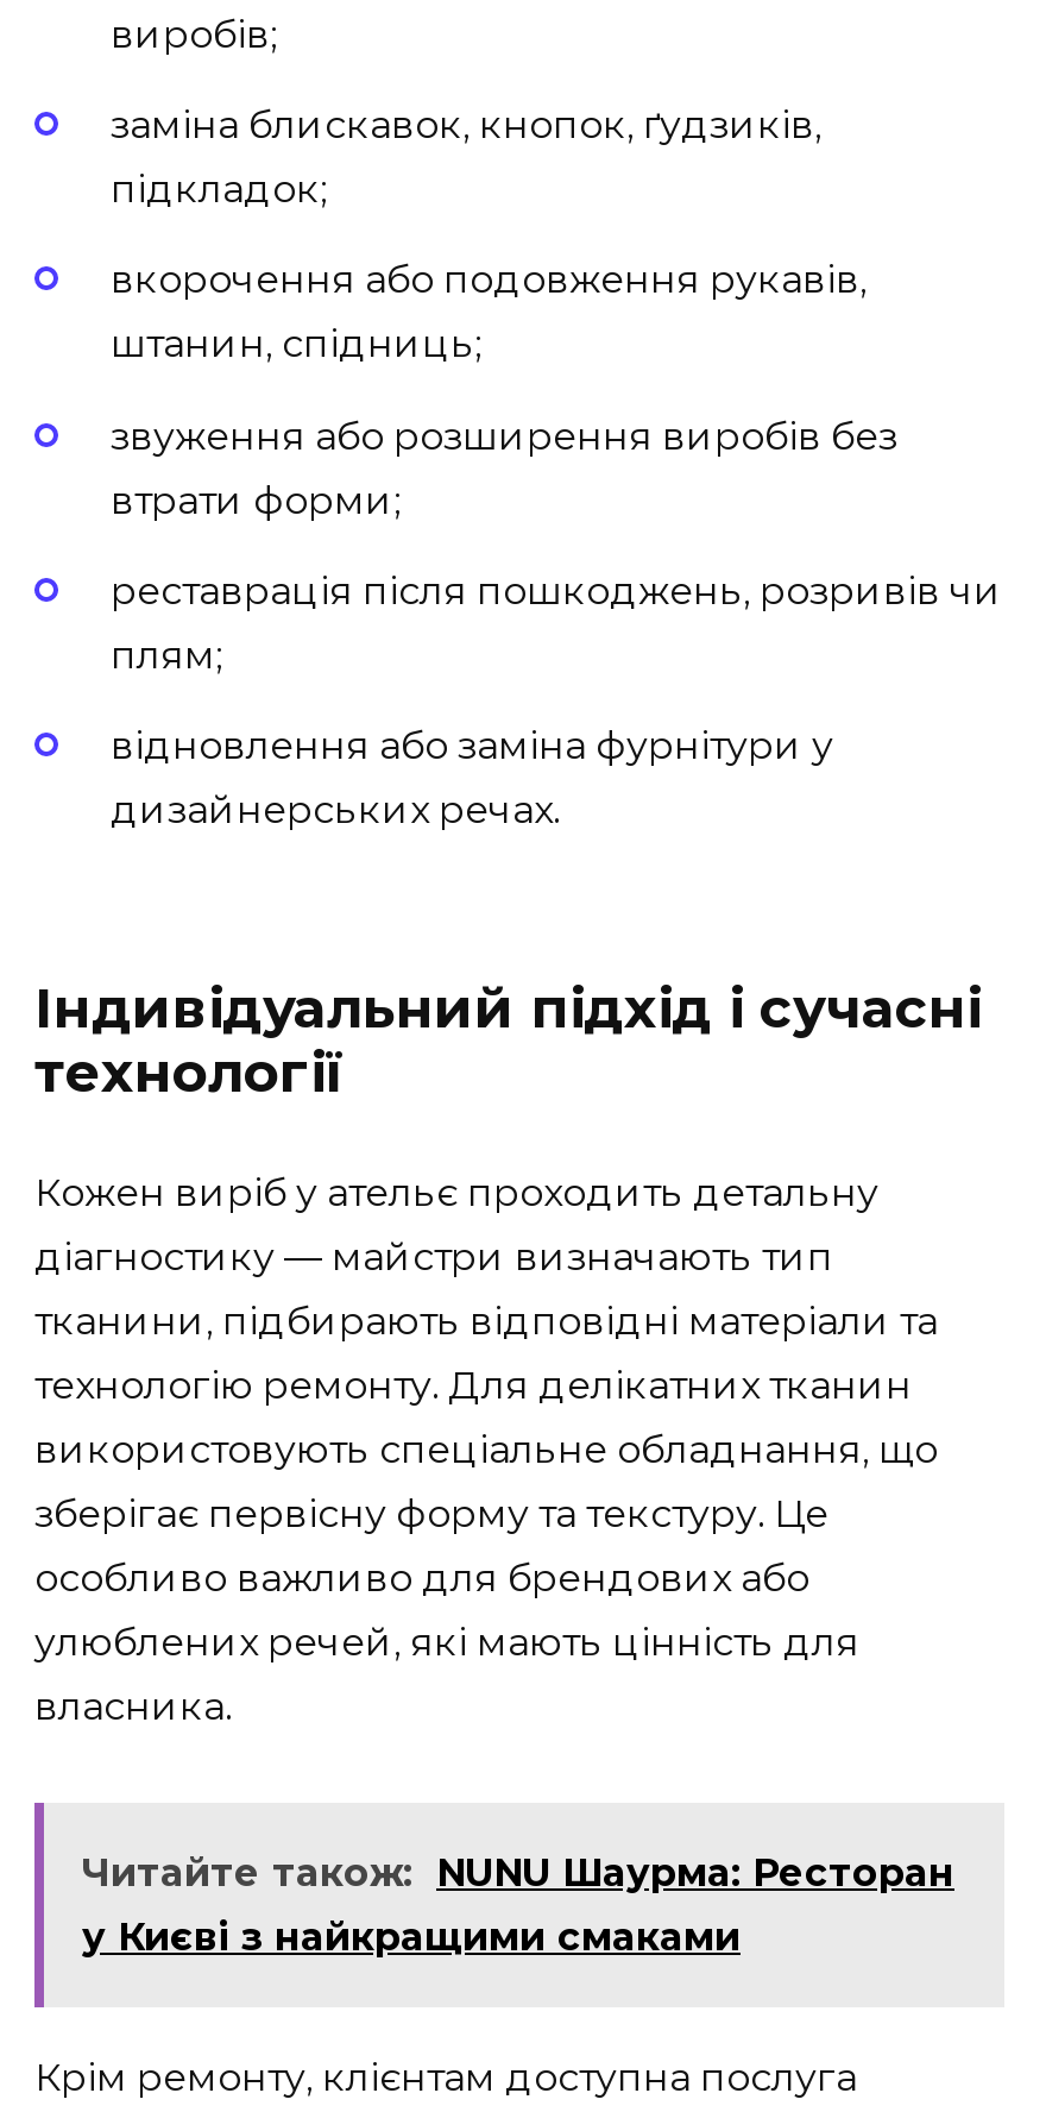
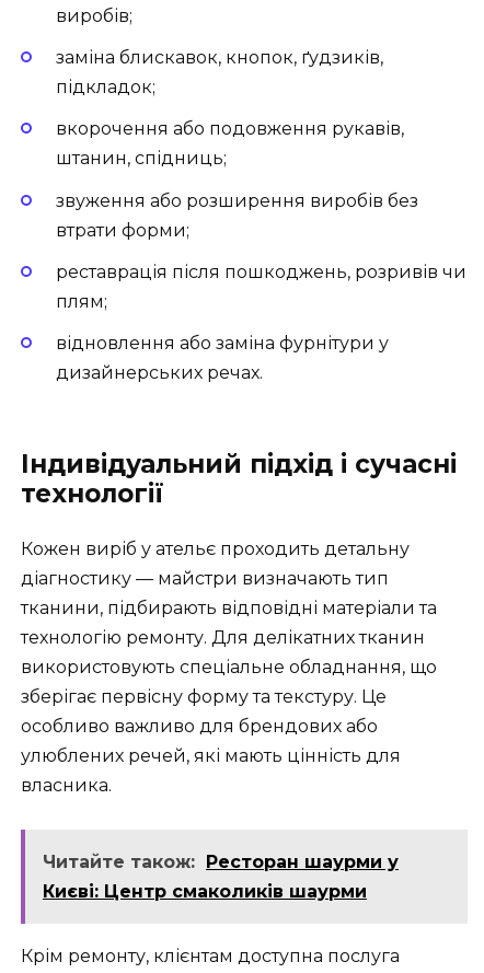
- Читайте також: NUNU Шаурма: Ресторан
- у Києві з найкращими смаками
+ Читайте також: Ресторан шаурми у
+ Києві: Центр смаколиків шаурми
